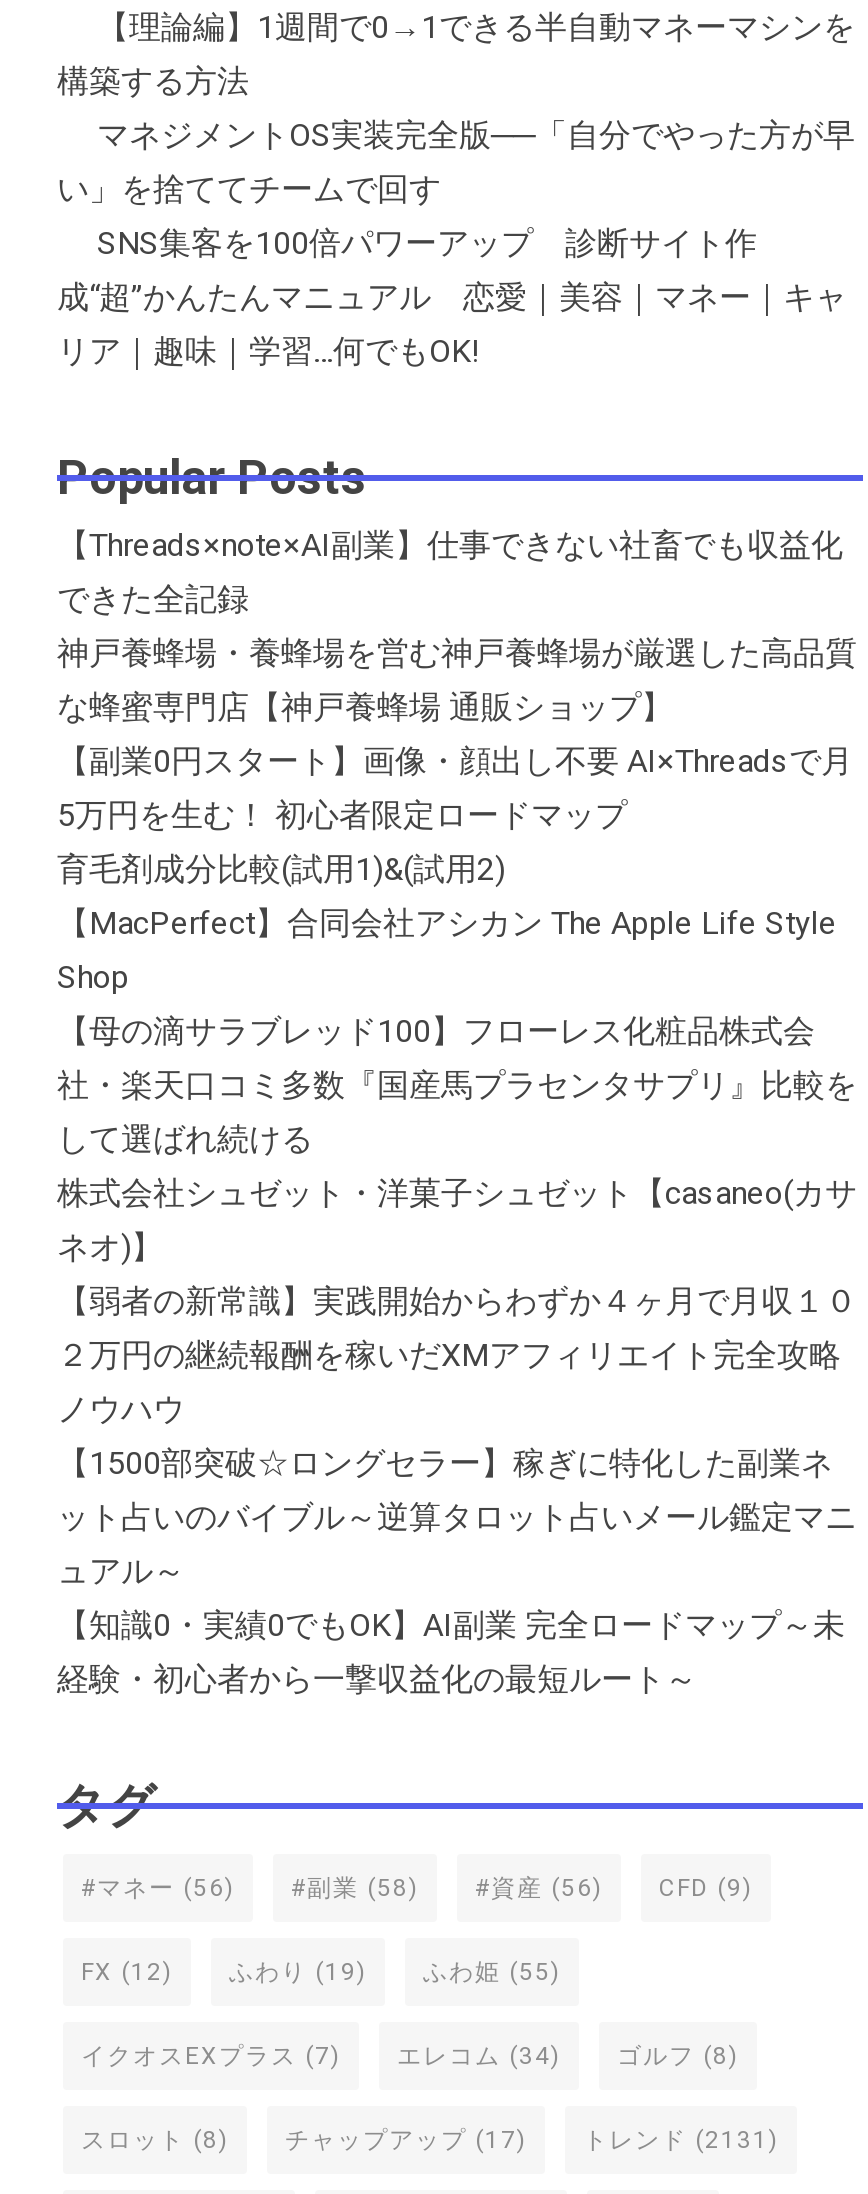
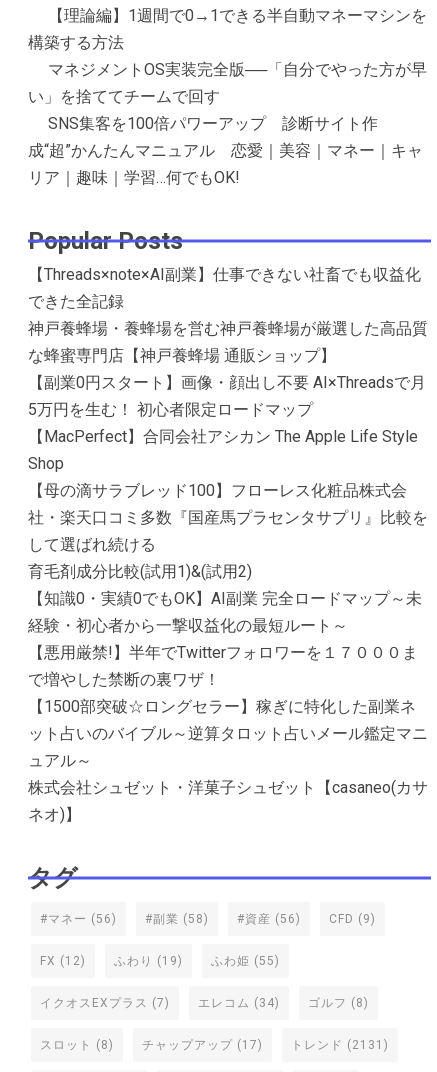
moved down: 育毛剤成分比較(試用1)&(試用2)

moved down: 株式会社シュゼット・洋菓子シュゼット【casaneo(カサ | ネオ)】

- 【弱者の新常識】実践開始からわずか４ヶ月で月収１０
- ２万円の継続報酬を稼いだXMアフィリエイト完全攻略
- ノウハウ
+ 【悪用厳禁!】半年でTwitterフォロワーを１７０００ま
+ で増やした禁断の裏ワザ！

moved up: 【知識0・実績0でもOK】AI副業 完全ロードマップ～未 | 経験・初心者から一撃収益化の最短ルート～
